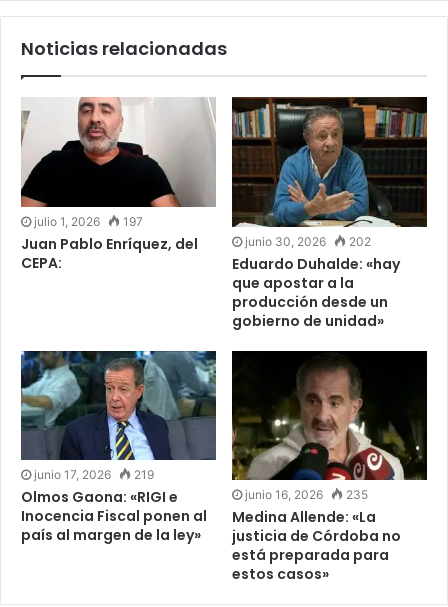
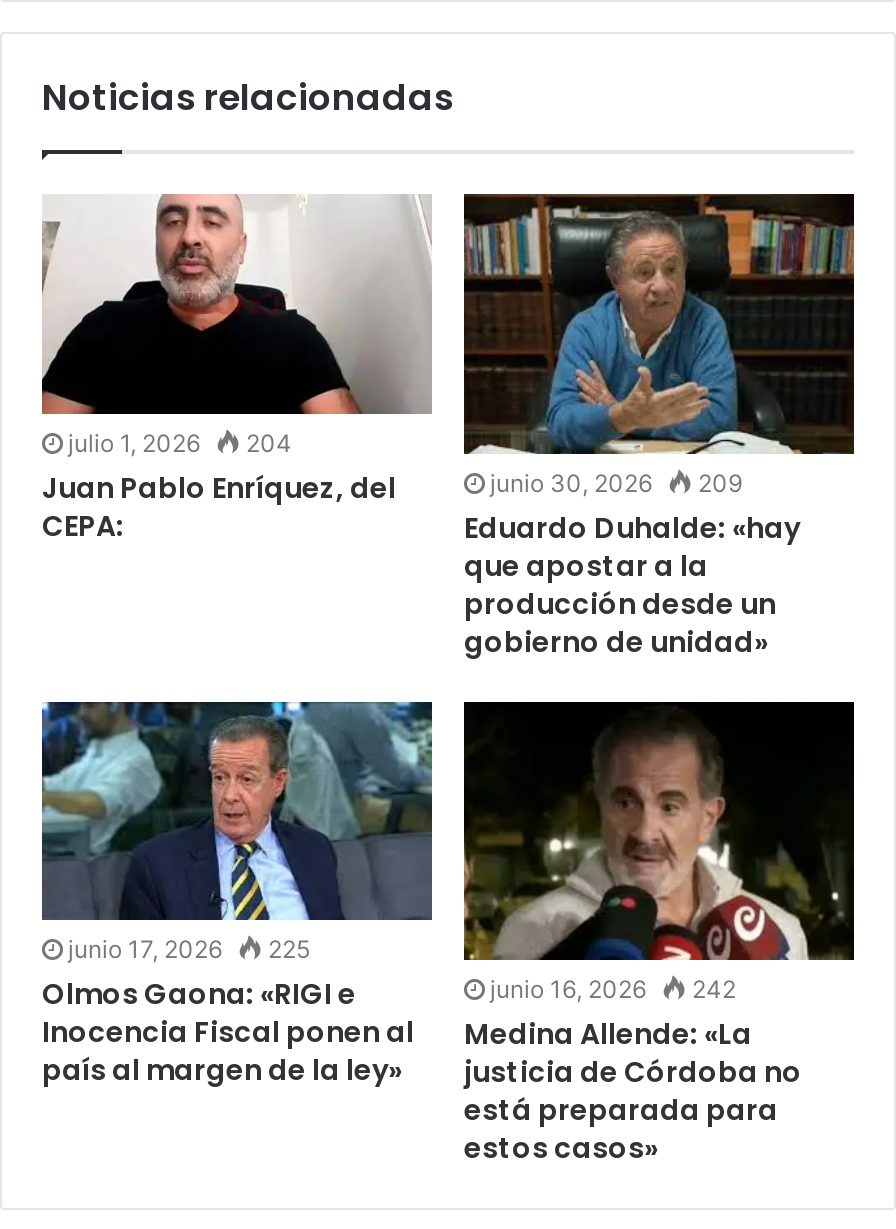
- julio 1, 2026 197
+ julio 1, 2026 204

- junio 30, 2026 202
+ junio 30, 2026 209

- junio 17, 2026 219
+ junio 17, 2026 225

- junio 16, 2026 235
+ junio 16, 2026 242
